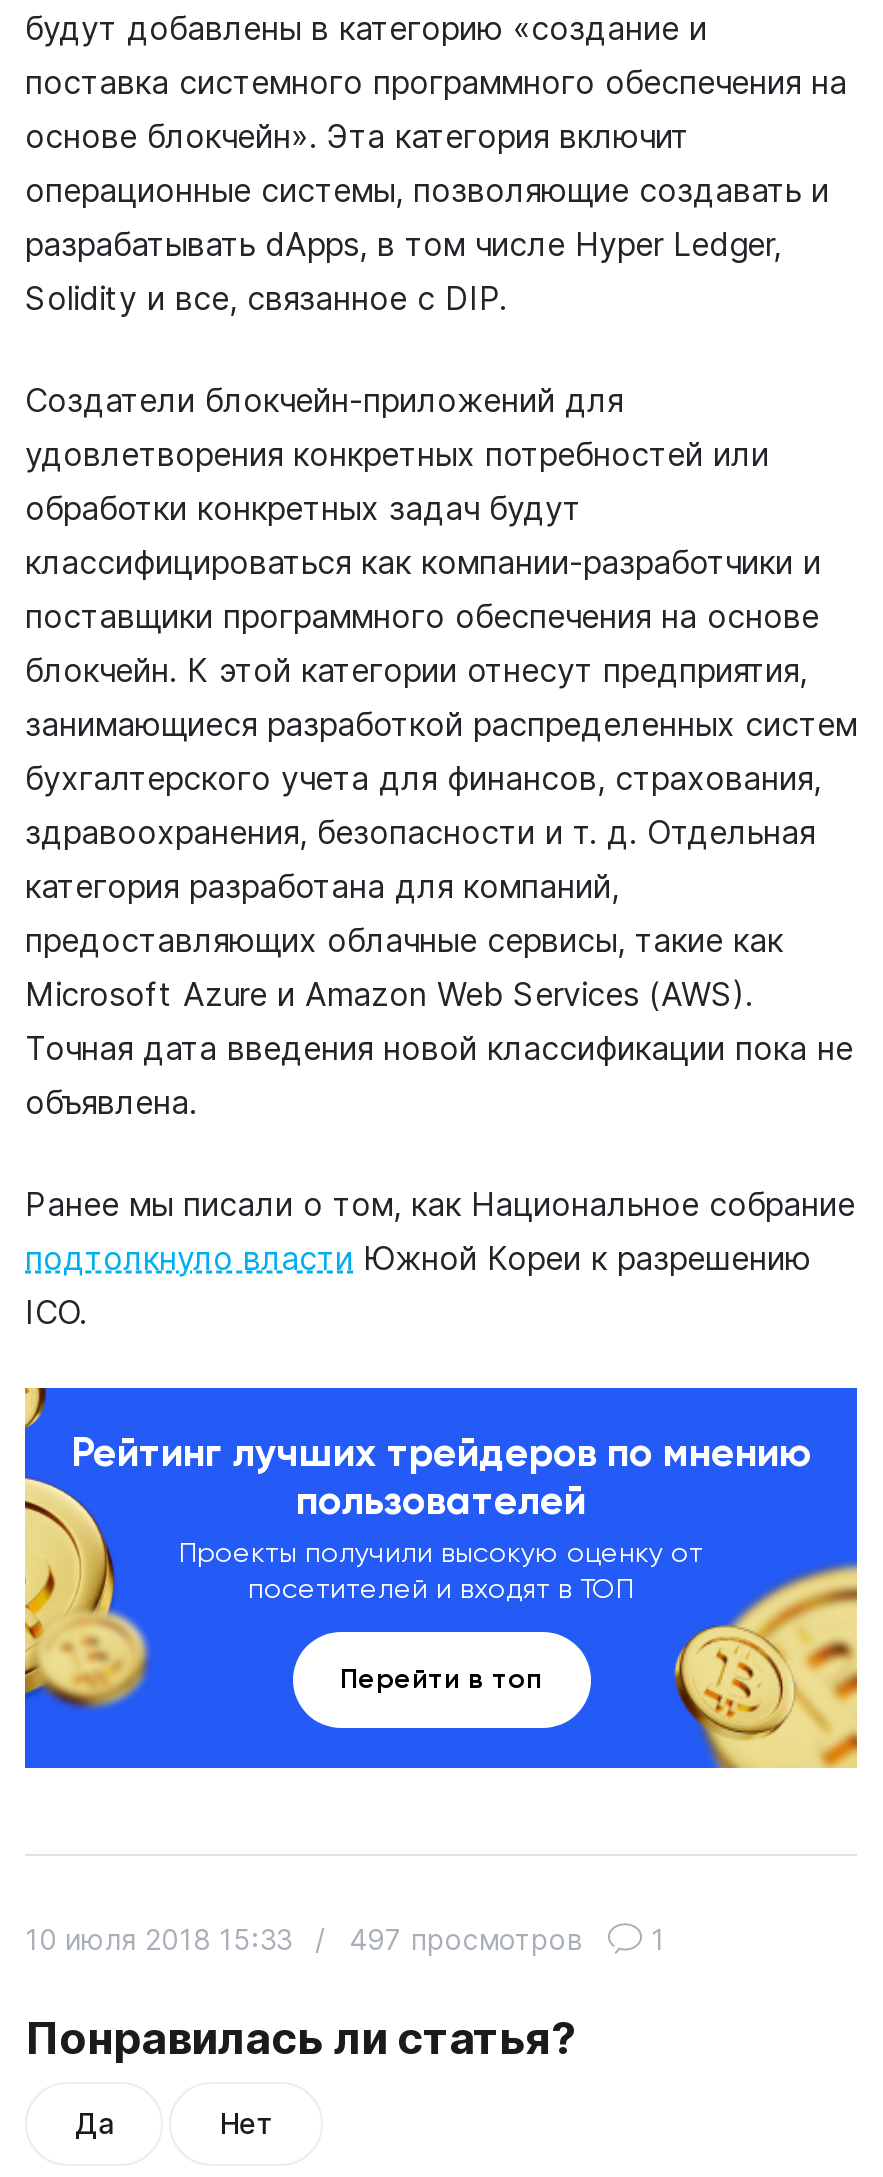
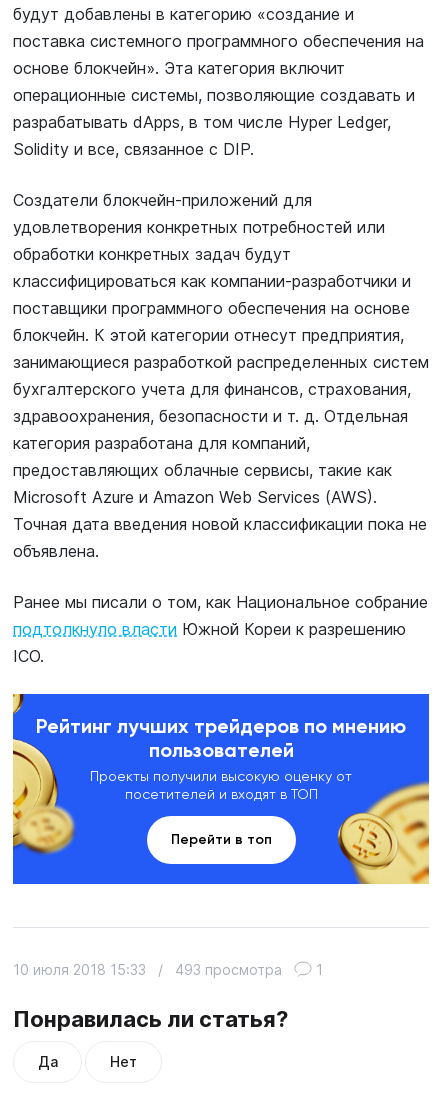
- 497 просмотров
+ 493 просмотра
